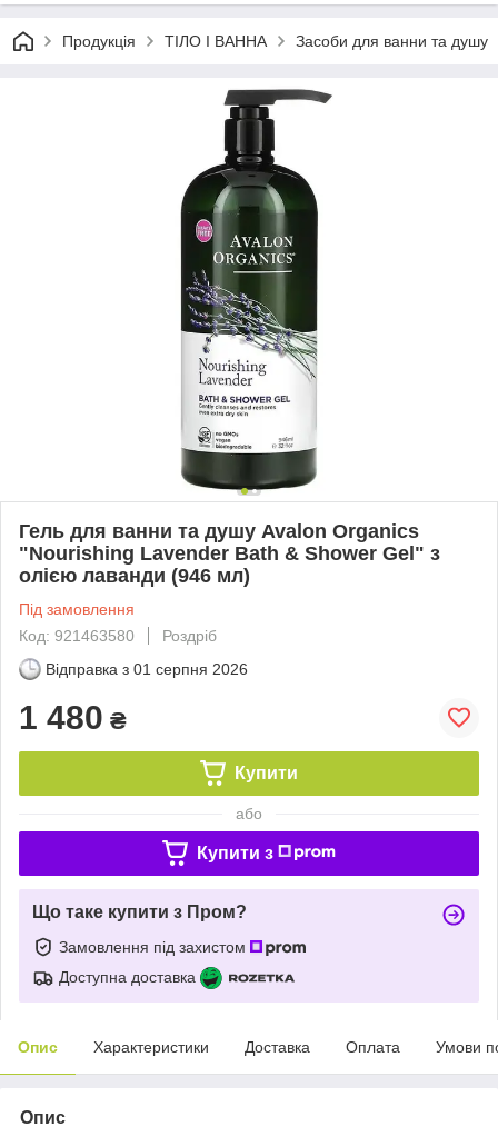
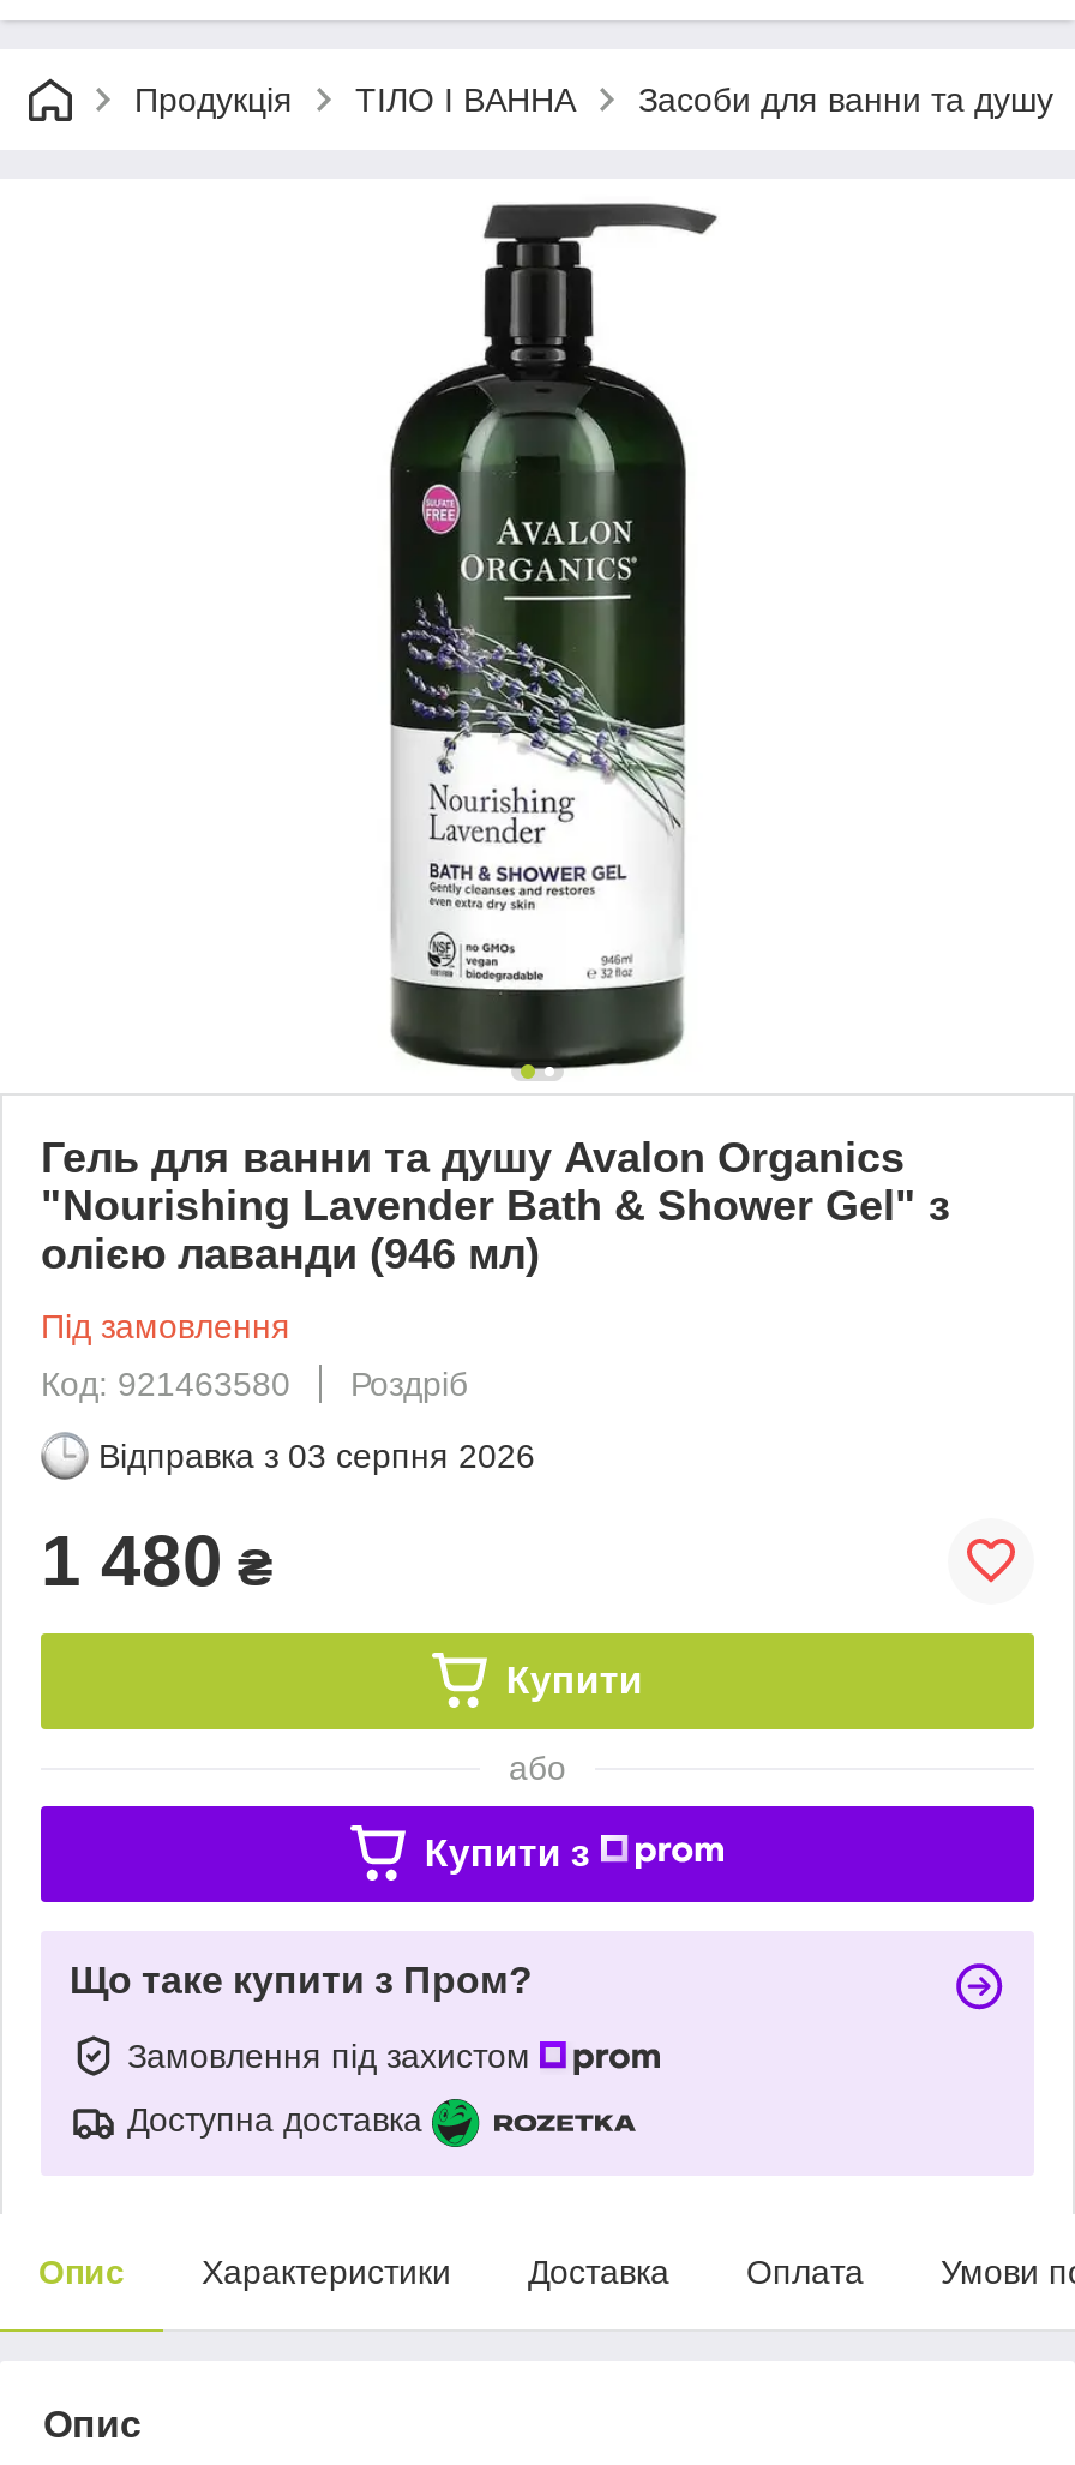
- Відправка з 01 серпня 2026
+ Відправка з 03 серпня 2026
